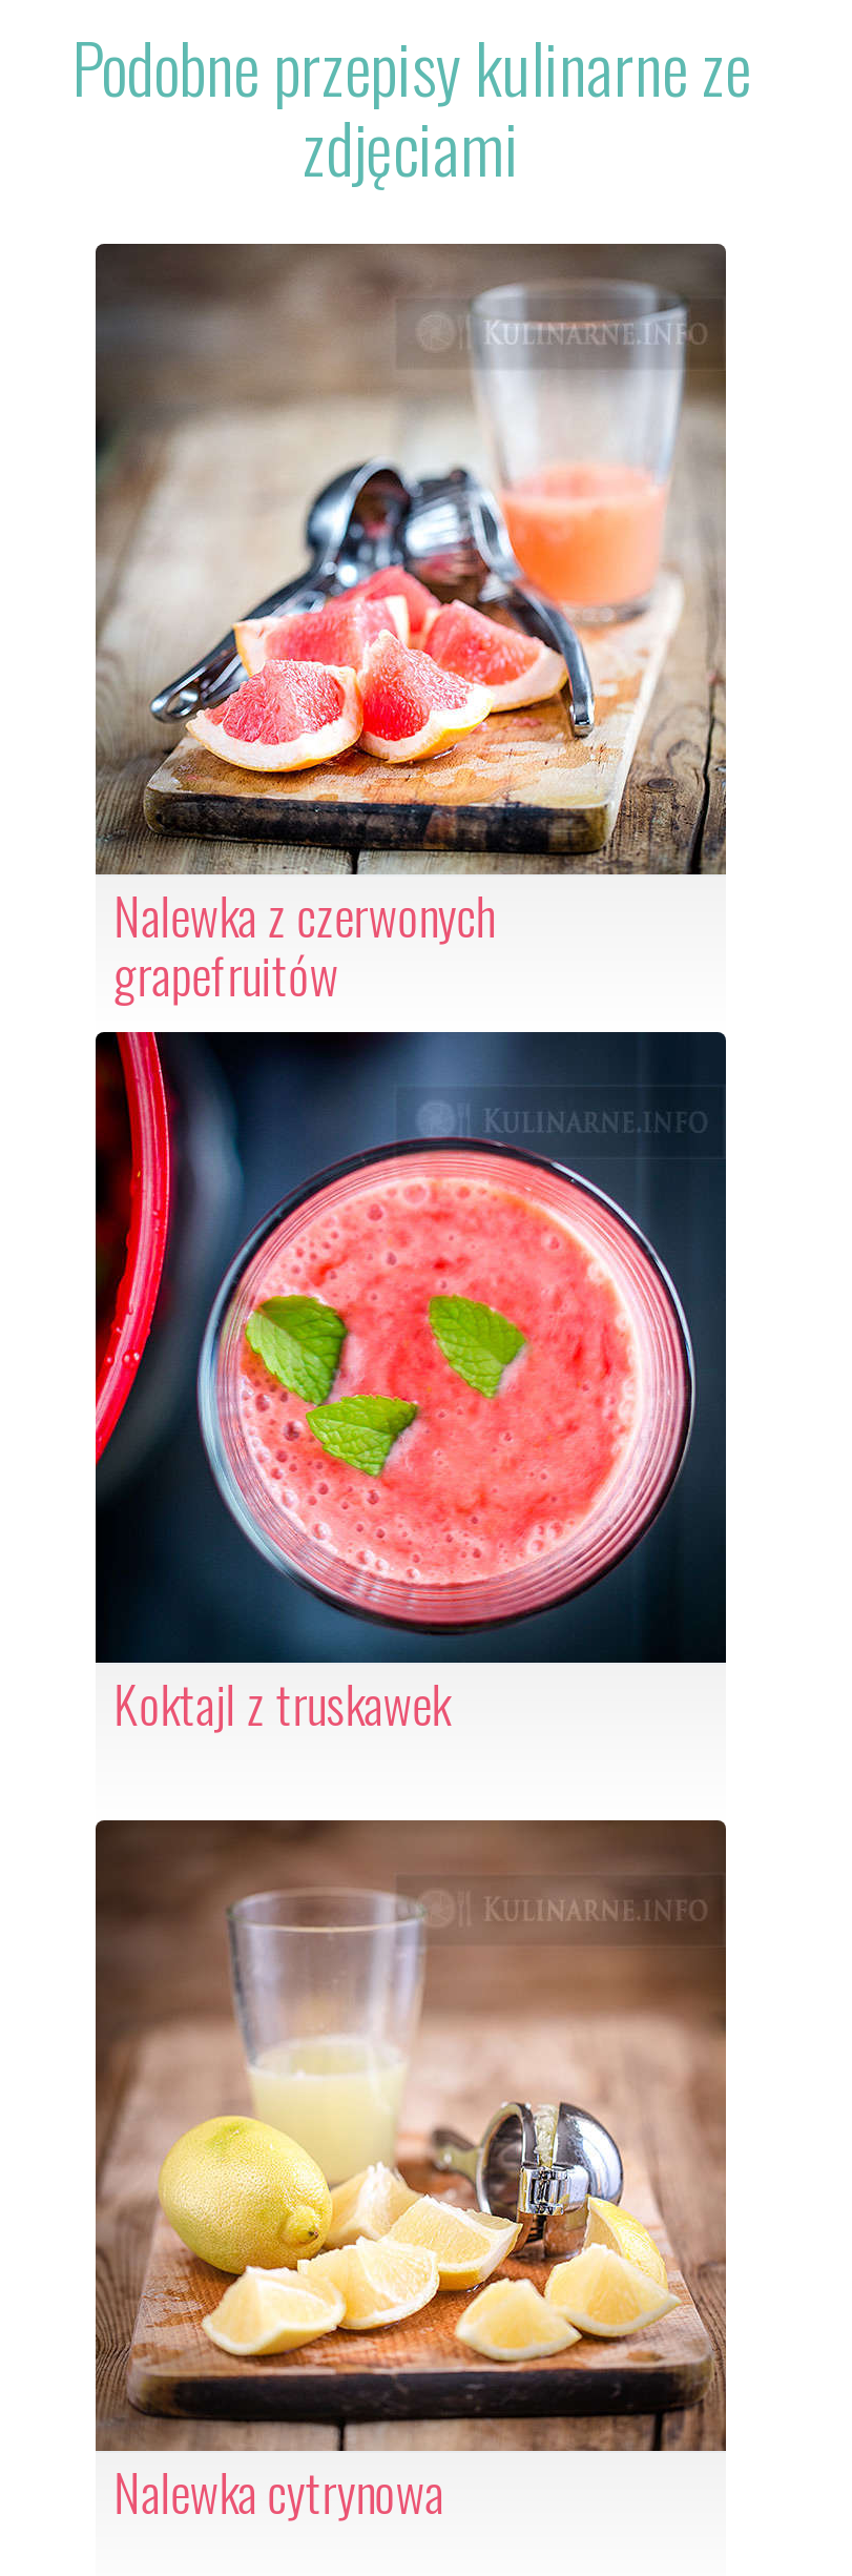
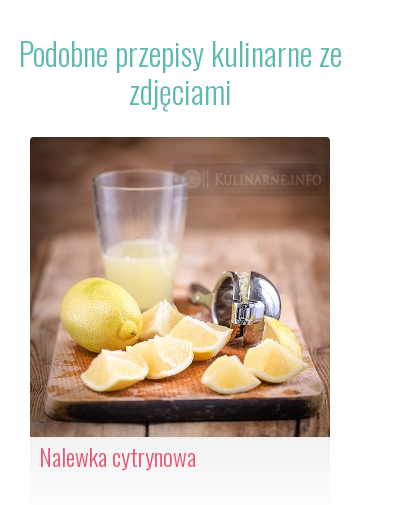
- [image]
- Nalewka z czerwonych
- grapefruitów

- [image]
- Koktajl z truskawek
